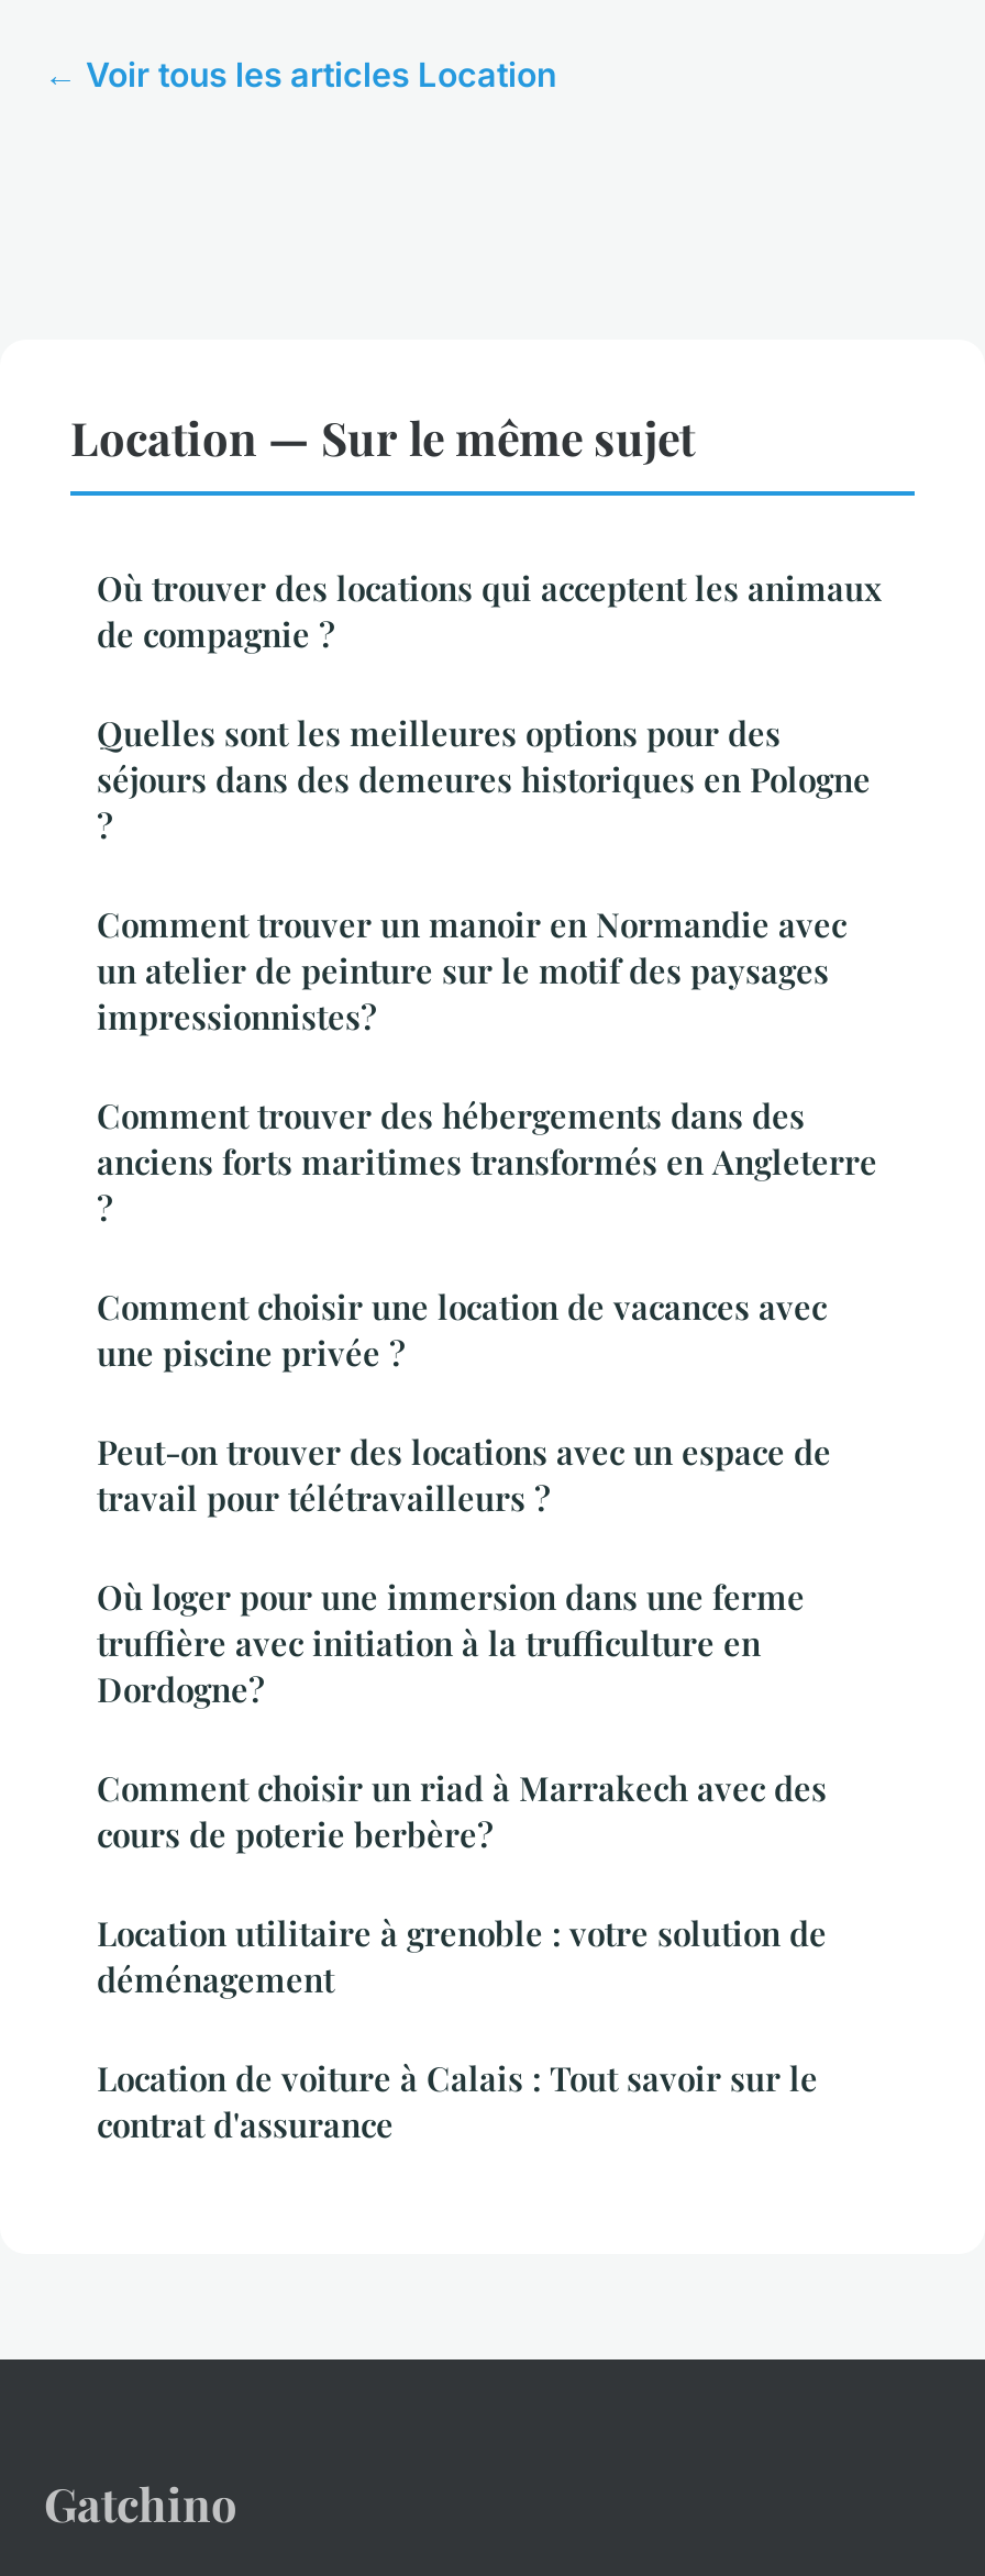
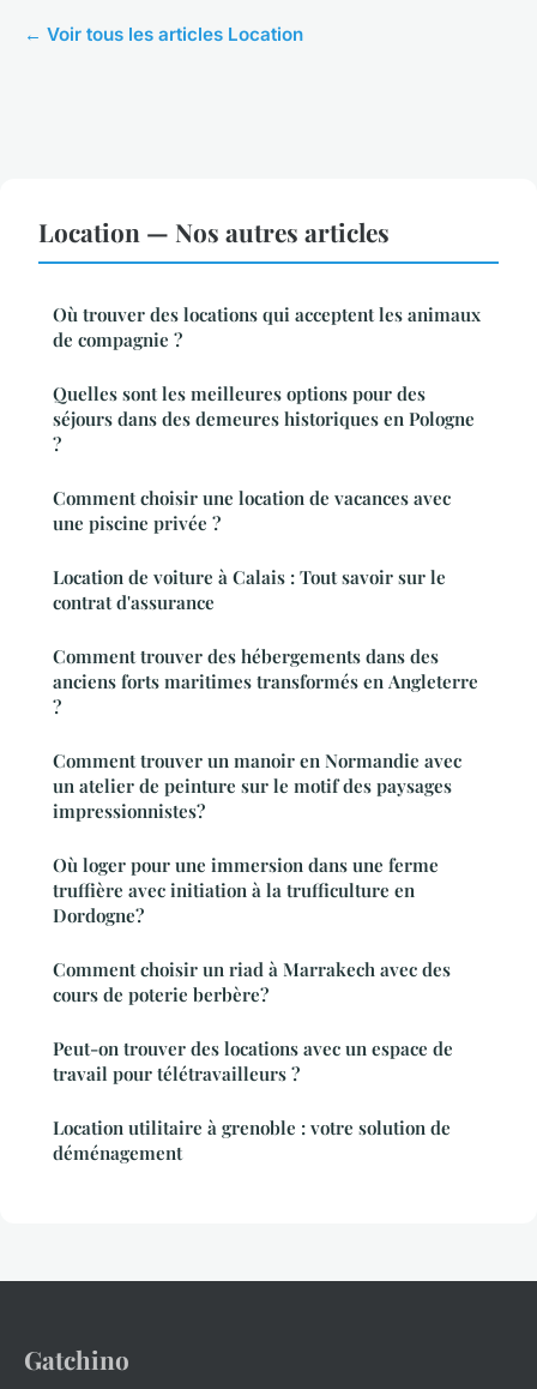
- Location — Sur le même sujet
+ Location — Nos autres articles

moved down: Comment trouver un manoir en Normandie avec | un atelier de peinture sur le motif des paysages | impressionnistes?

moved down: Comment trouver des hébergements dans des | anciens forts maritimes transformés en Angleterre

moved up: Comment choisir une location de vacances avec | une piscine privée ?

moved down: Peut-on trouver des locations avec un espace de | travail pour télétravailleurs ?

moved down: Location utilitaire à grenoble : votre solution de | déménagement

moved up: Location de voiture à Calais : Tout savoir sur le | contrat d'assurance
